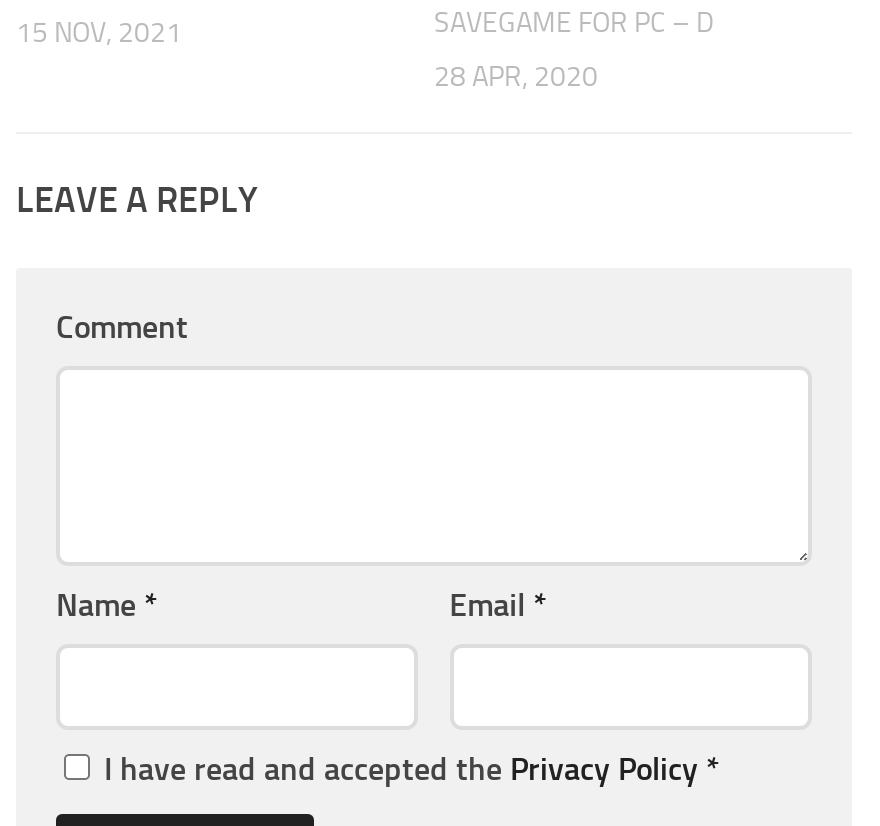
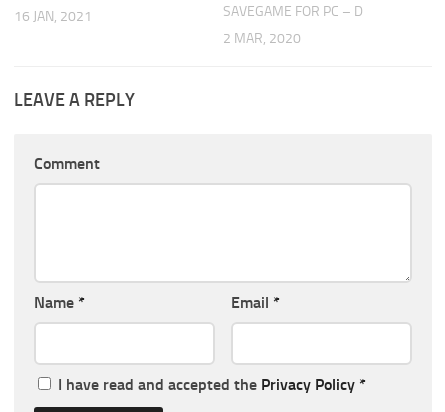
- 15 NOV, 2021
+ 16 JAN, 2021

- 28 APR, 2020
+ 2 MAR, 2020
